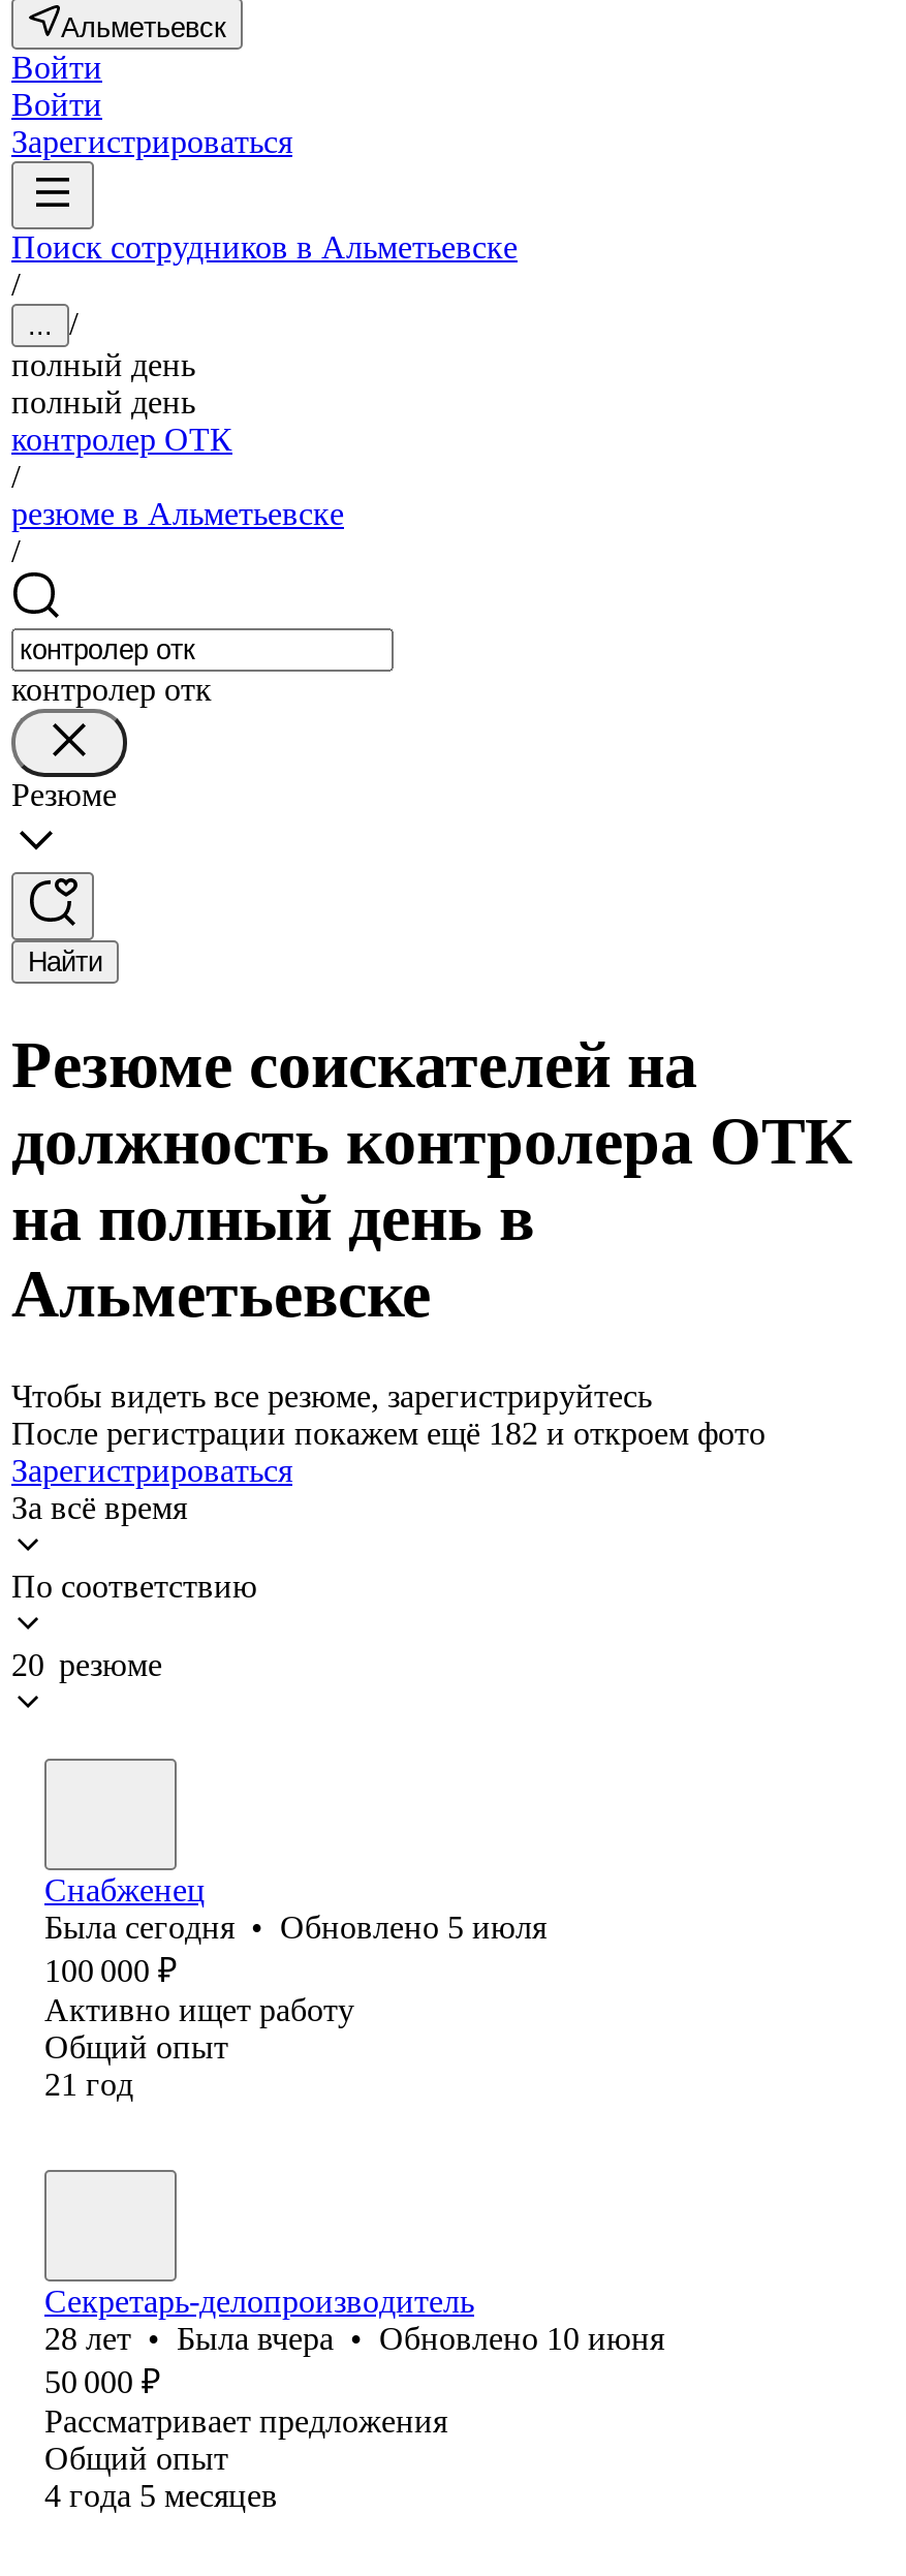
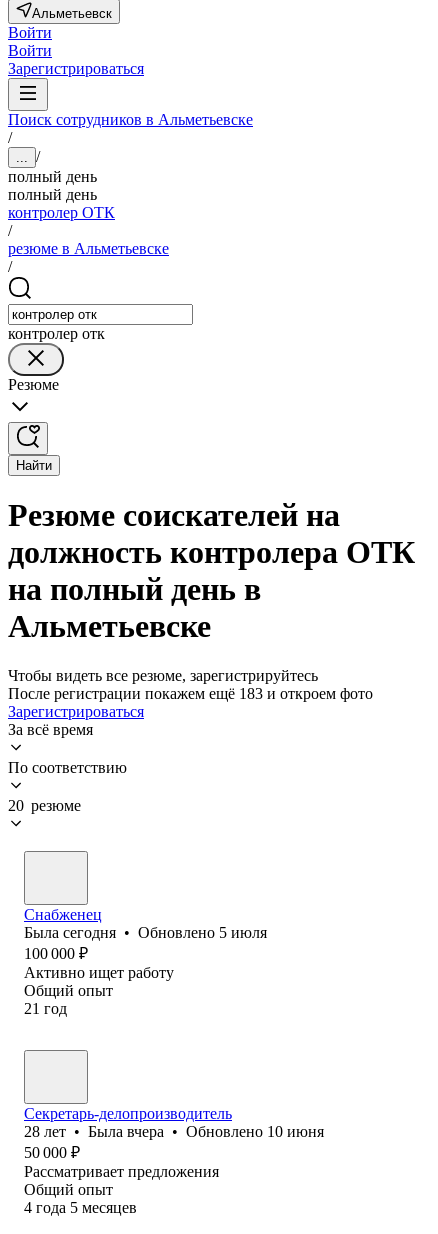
- После регистрации покажем ещё 182 и откроем фото
+ После регистрации покажем ещё 183 и откроем фото
